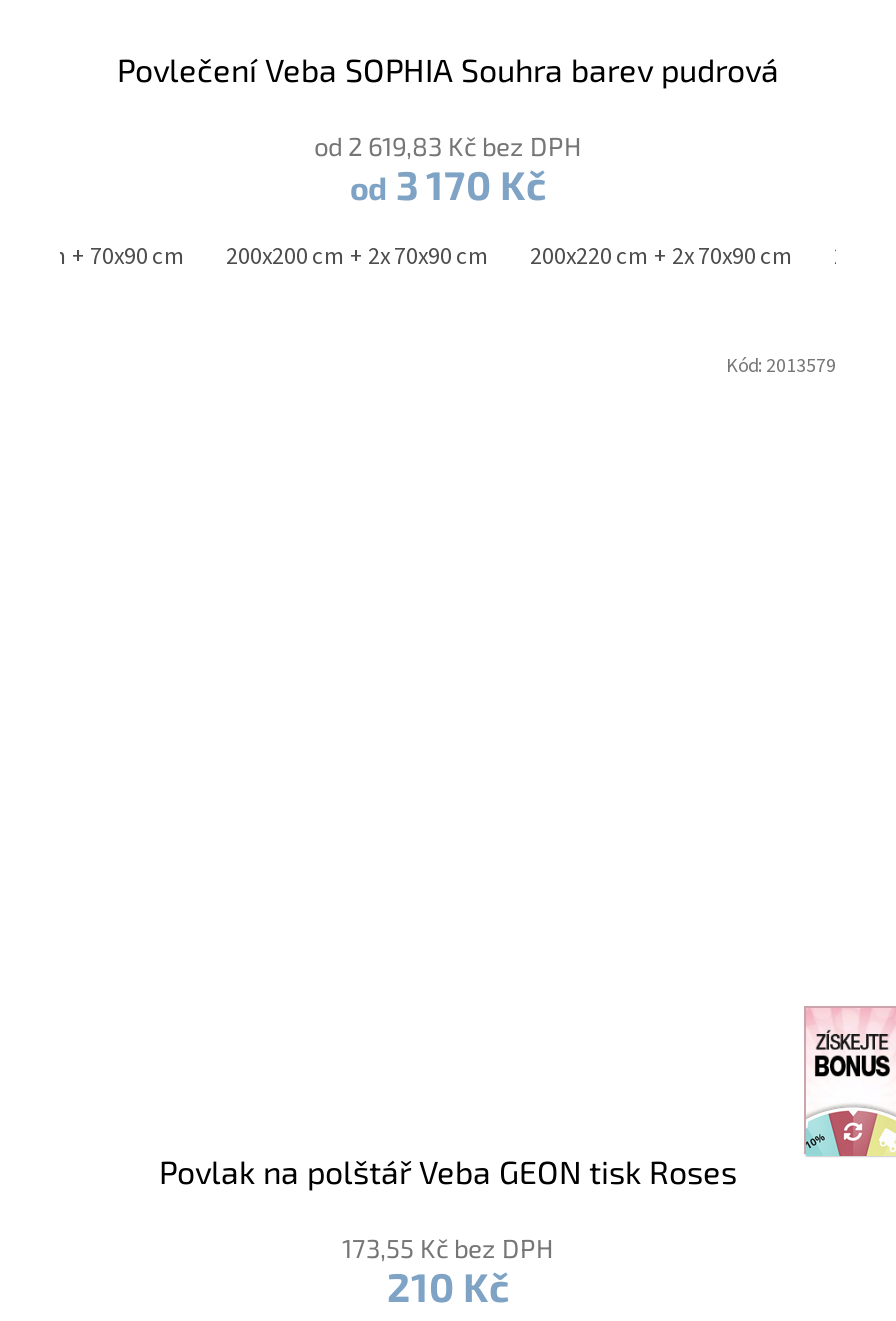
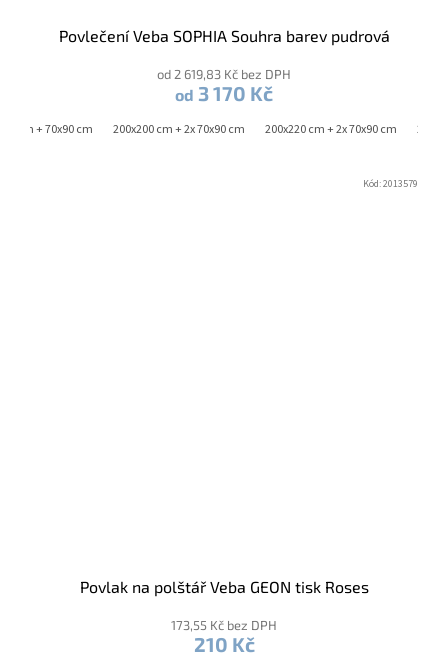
- [image]
